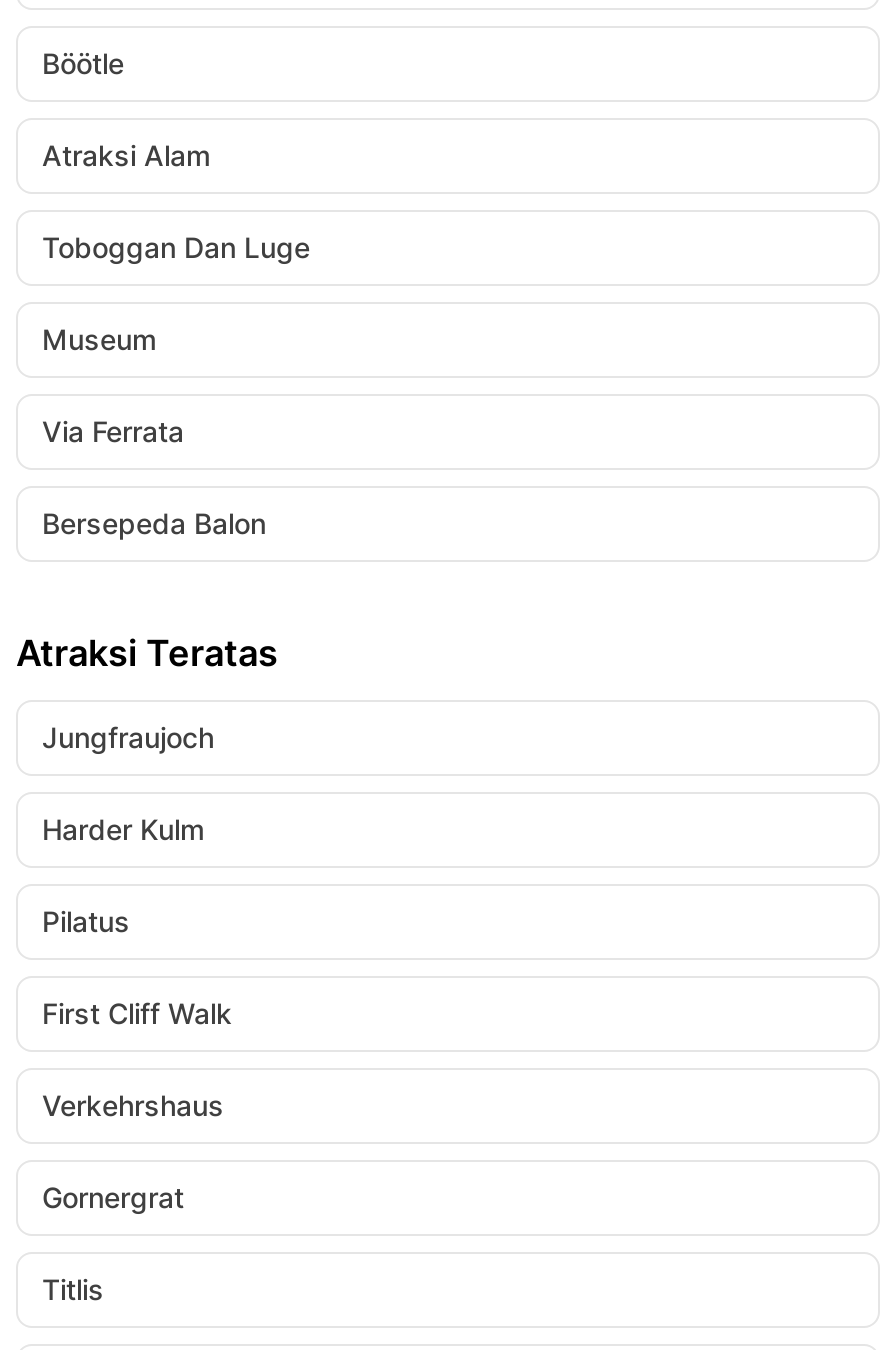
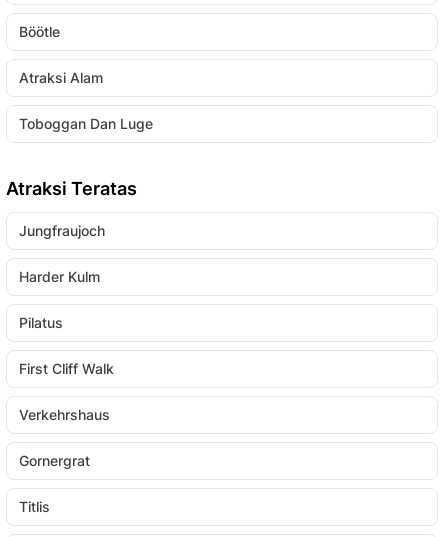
- Museum
- Via Ferrata
- Bersepeda Balon
